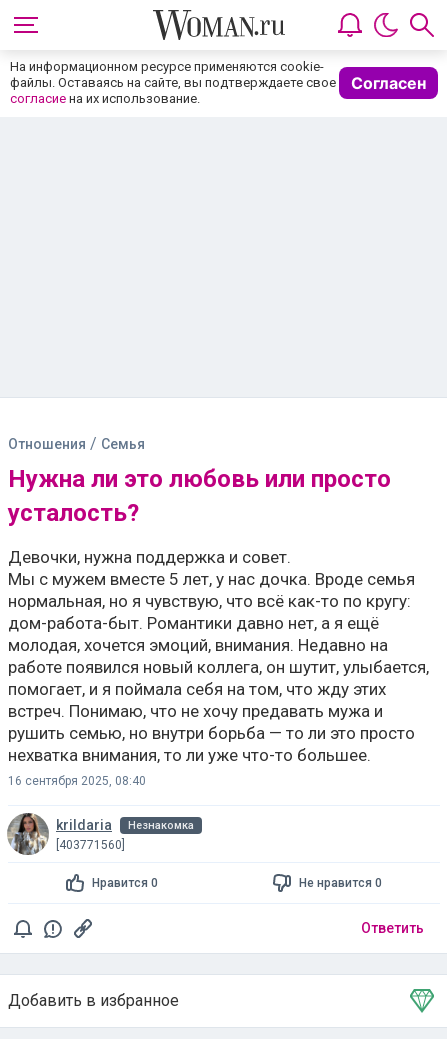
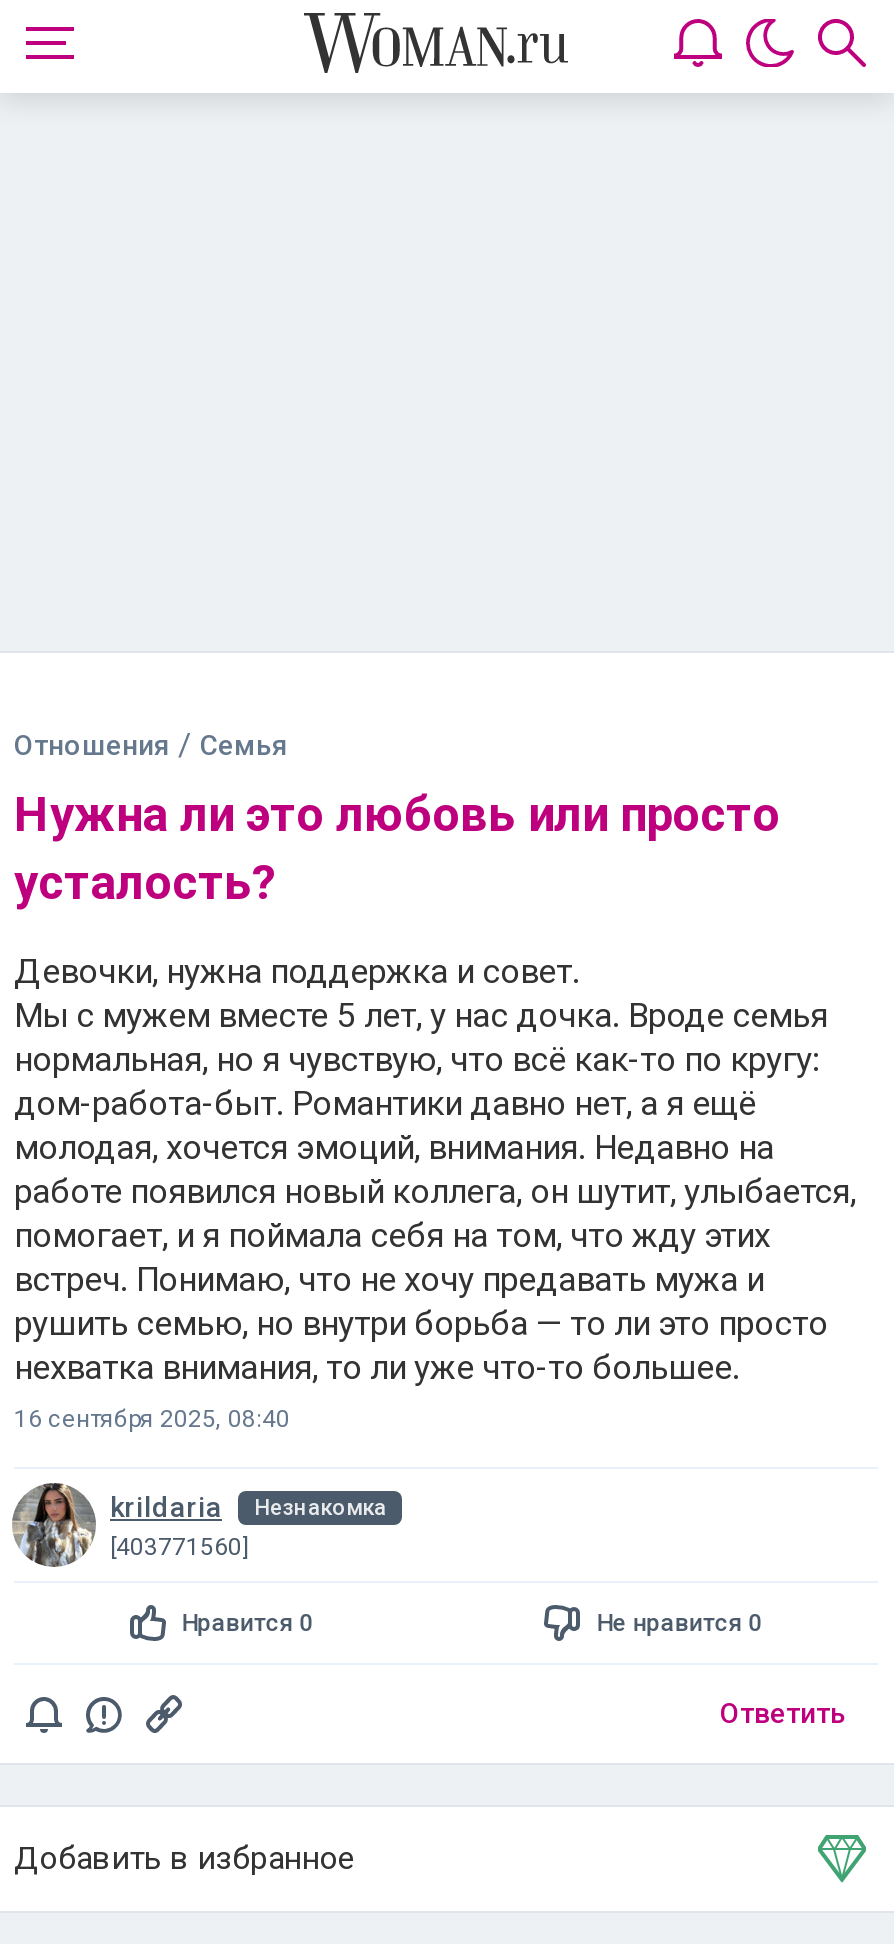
- На информационном ресурсе применяются cookie-
- файлы. Оставаясь на сайте, вы подтверждаете свое
- согласие на их использование.

- Согласен
